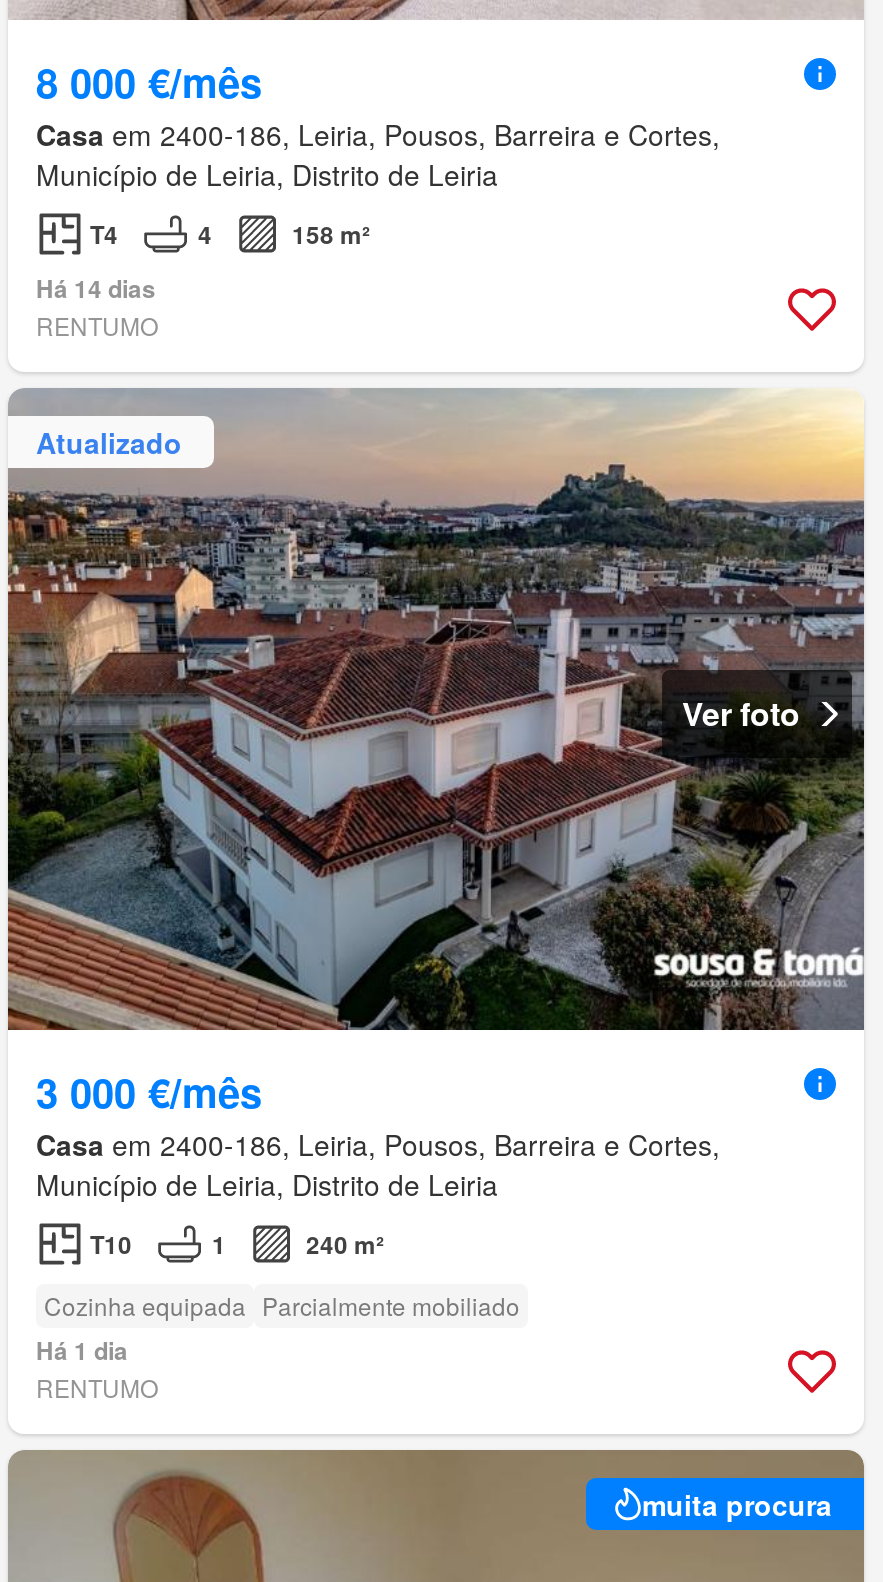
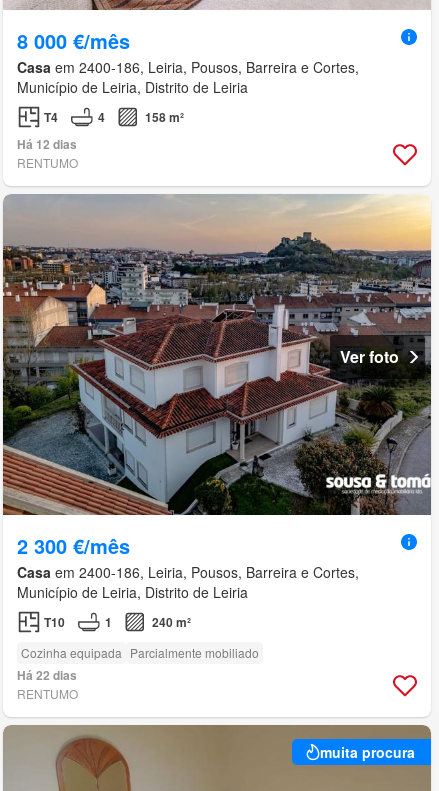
- Há 14 dias
+ Há 12 dias

- Atualizado

- 3 000 €/mês
+ 2 300 €/mês

- Há 1 dia
+ Há 22 dias
